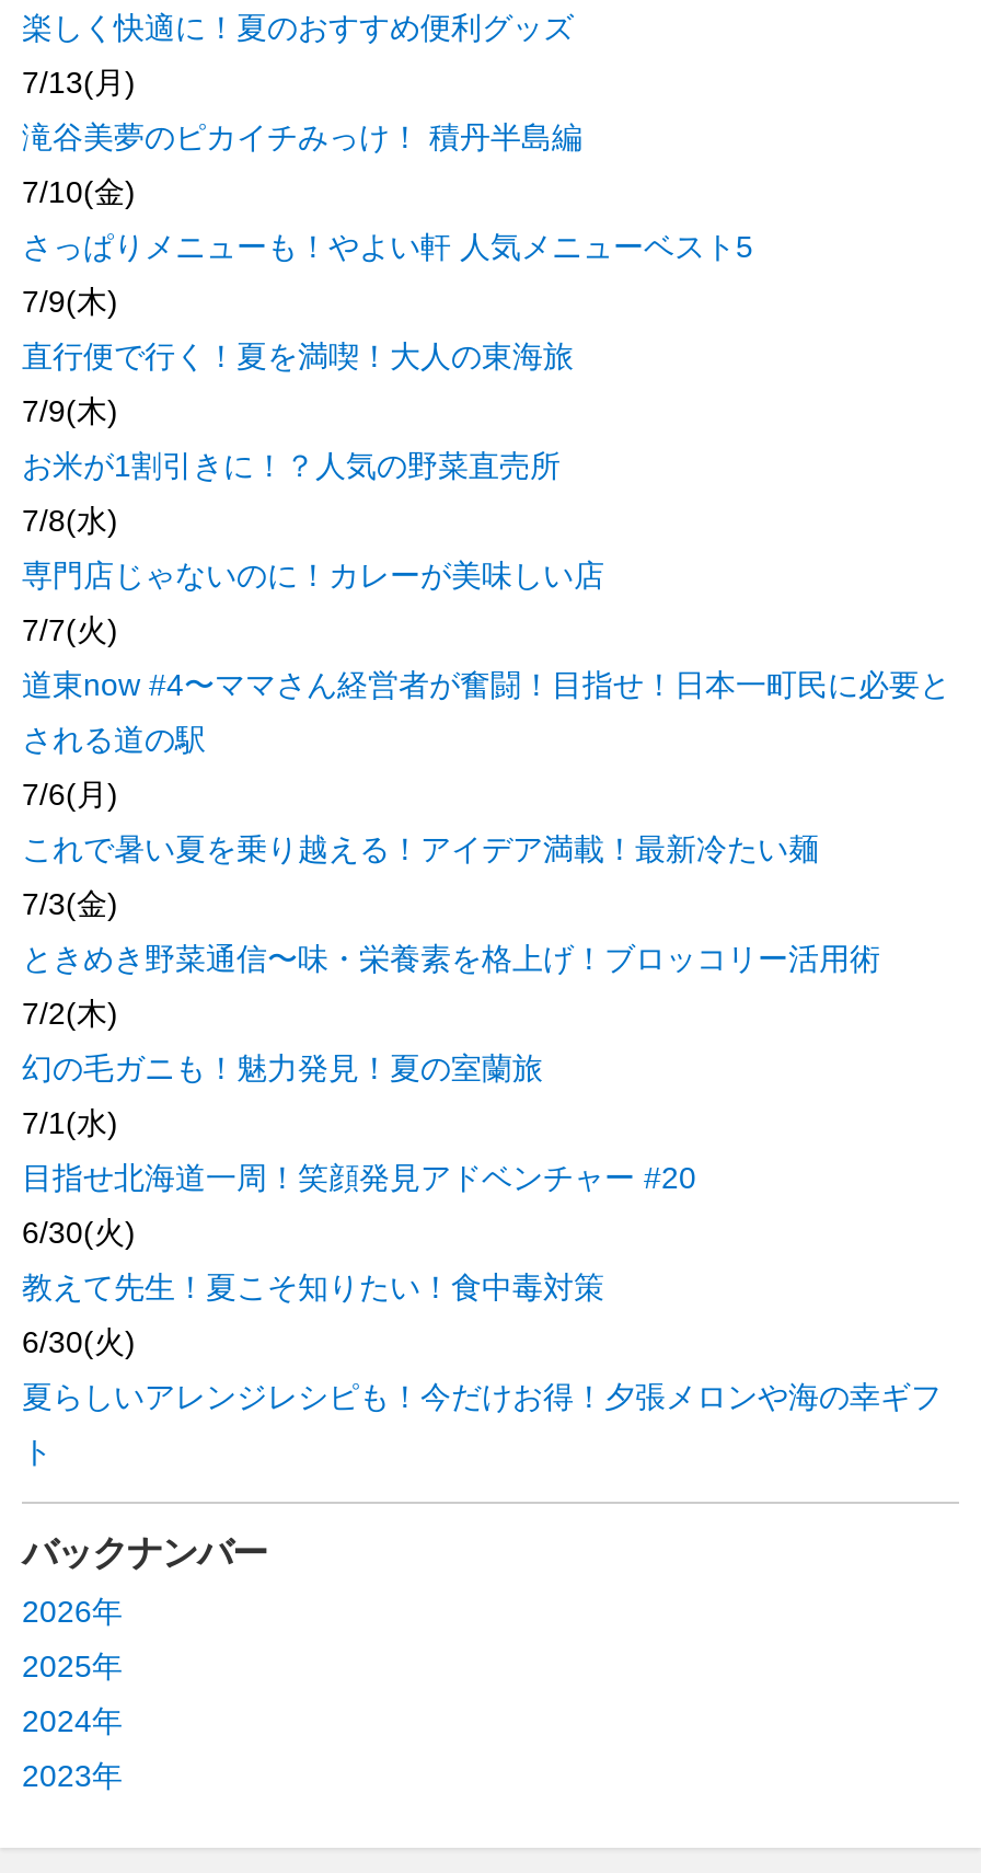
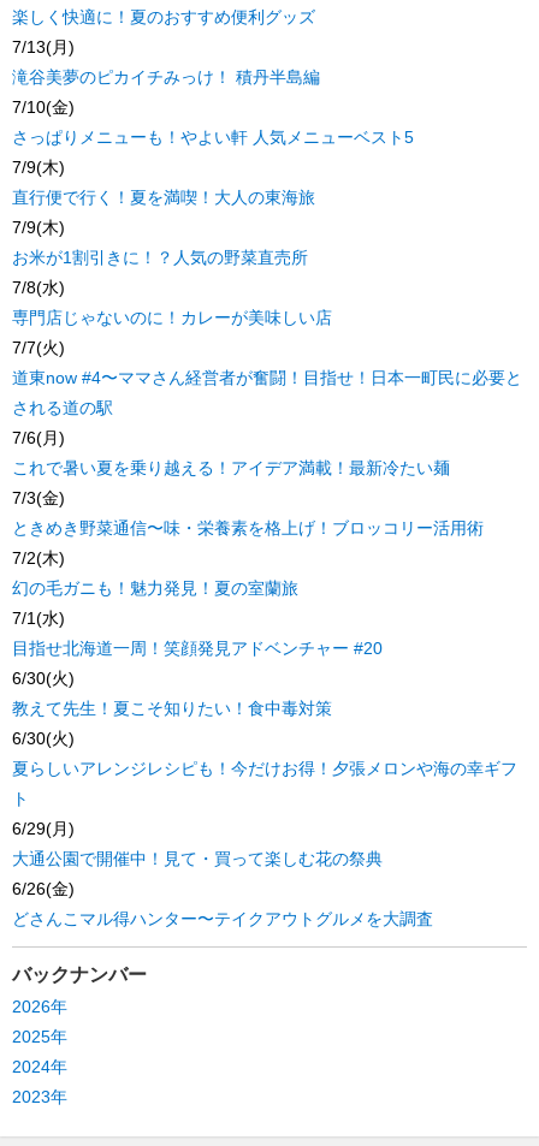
+ 6/29(月)
+ 大通公園で開催中！見て・買って楽しむ花の祭典
+ 6/26(金)
+ どさんこマル得ハンター〜テイクアウトグルメを大調査
